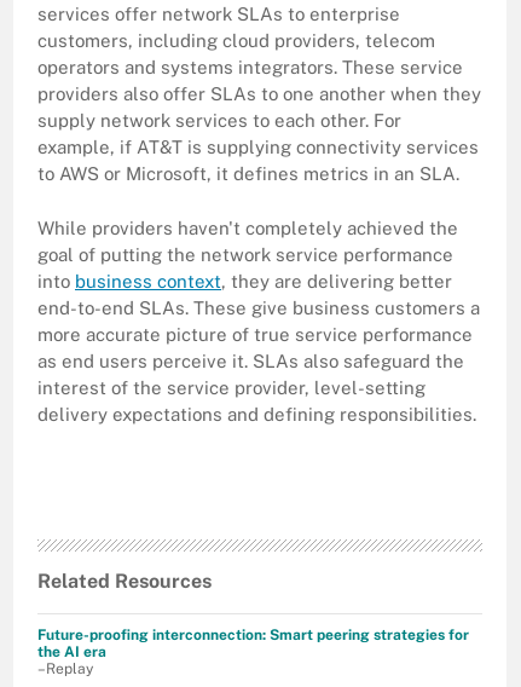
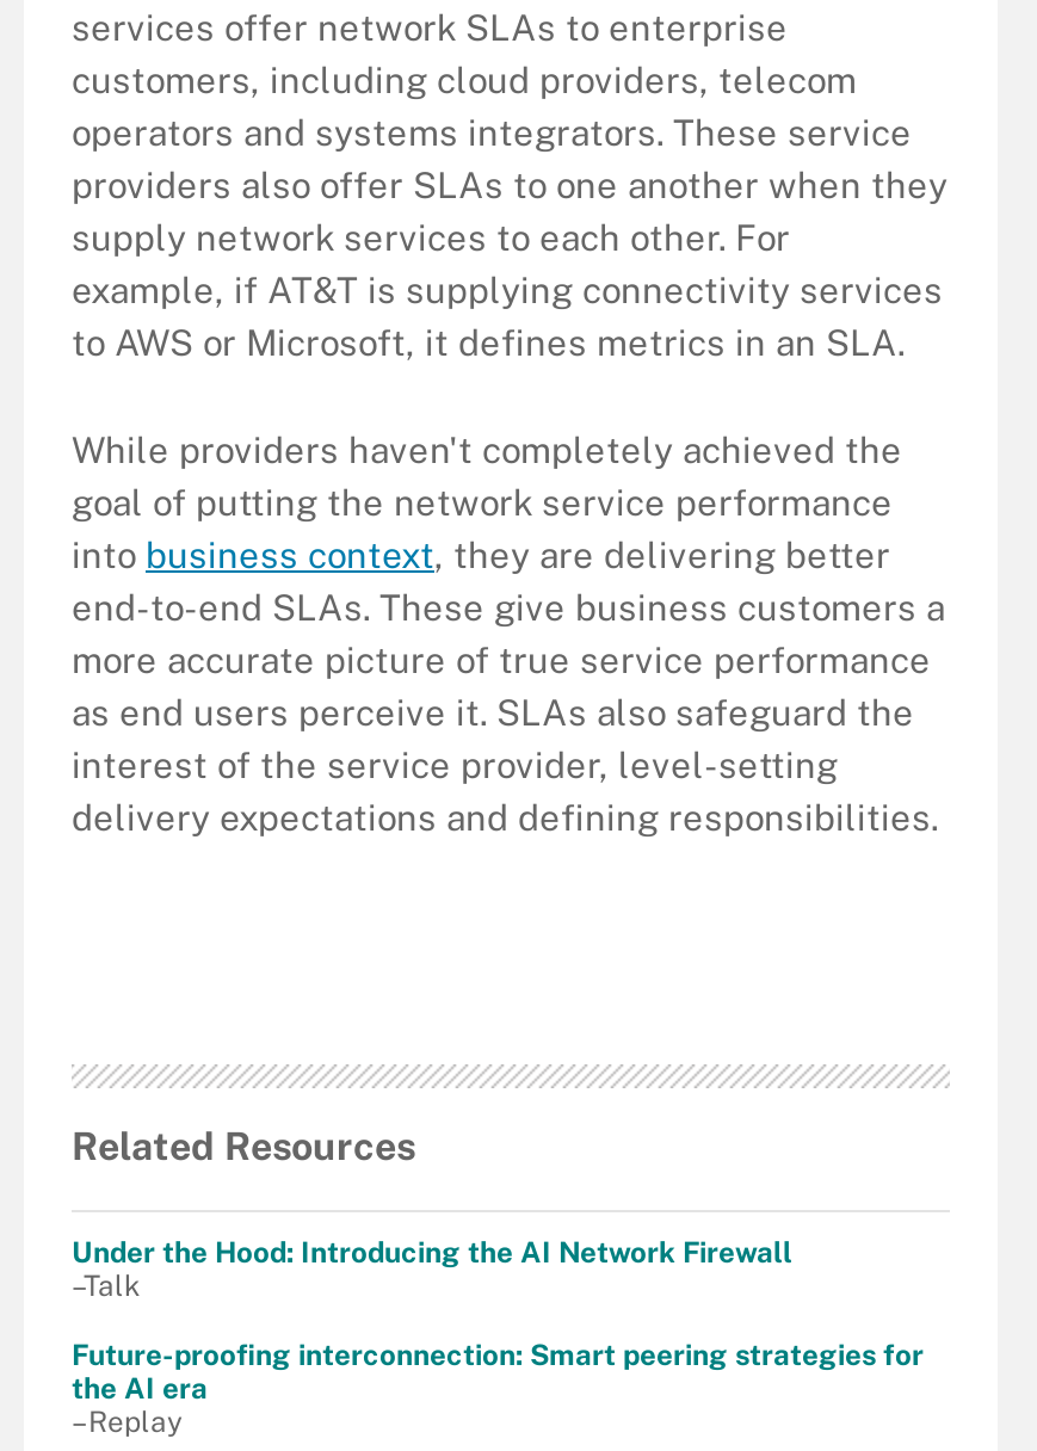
+ Under the Hood: Introducing the AI Network Firewall
+ –Talk
